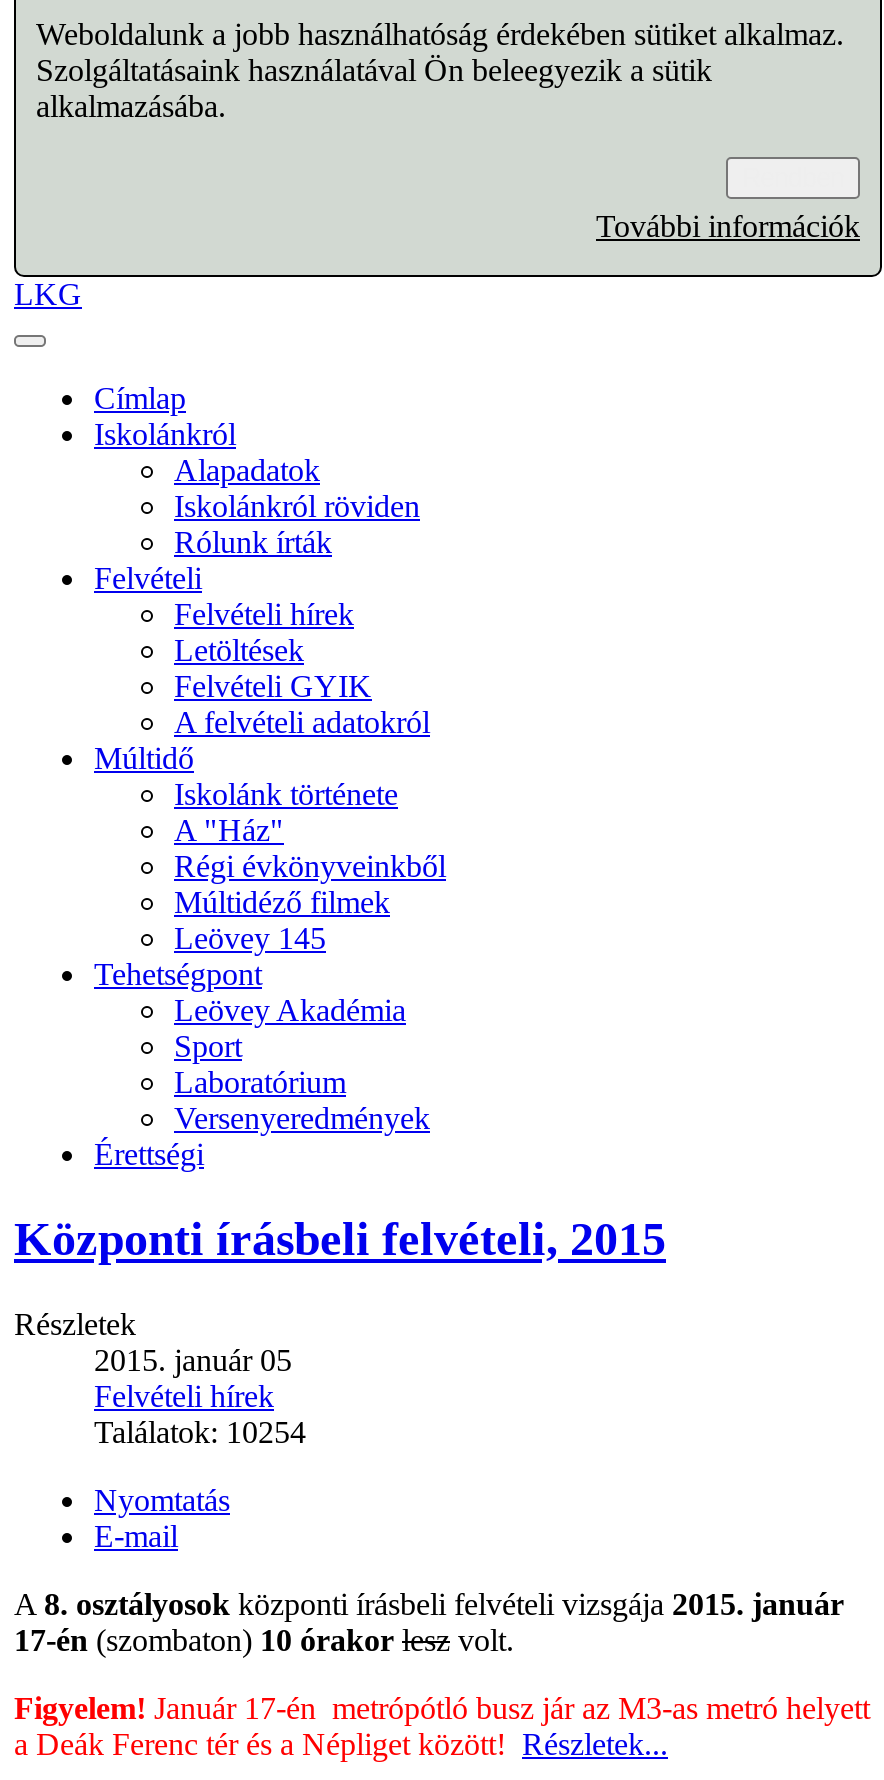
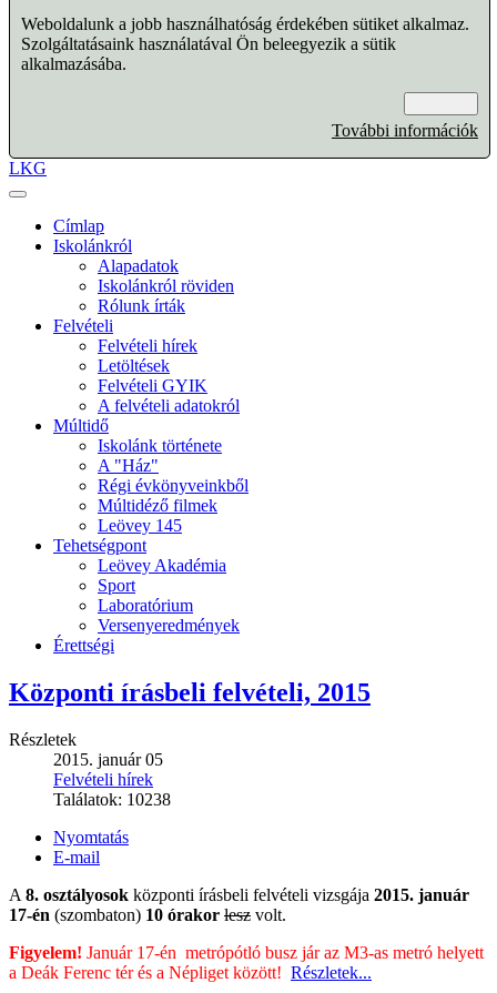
- Találatok: 10254
+ Találatok: 10238
